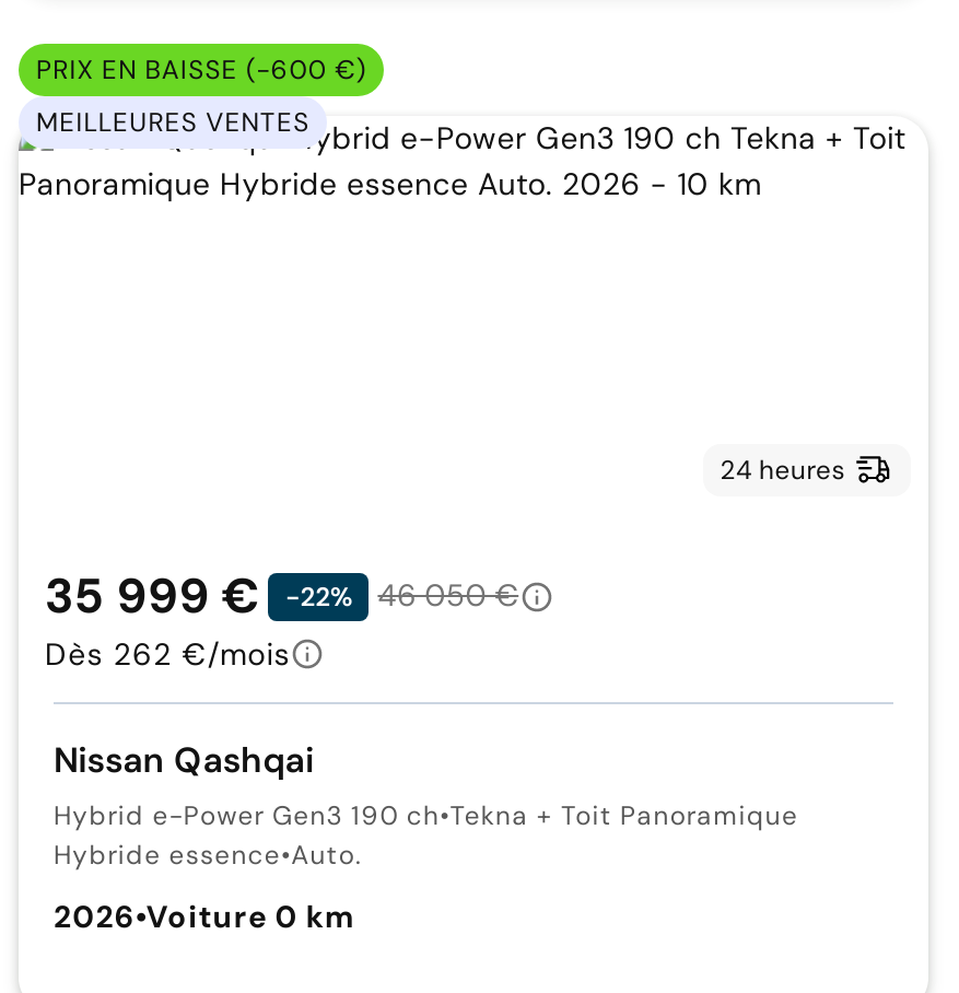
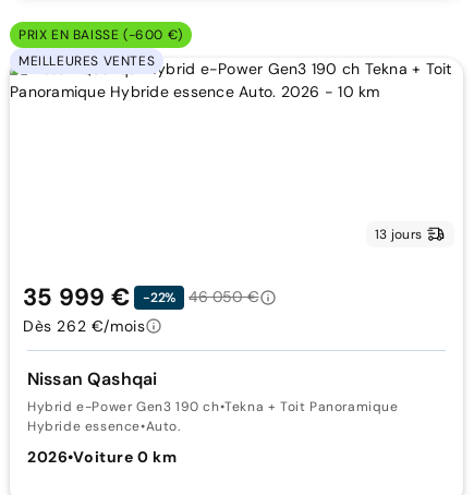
- 24 heures
+ 13 jours
